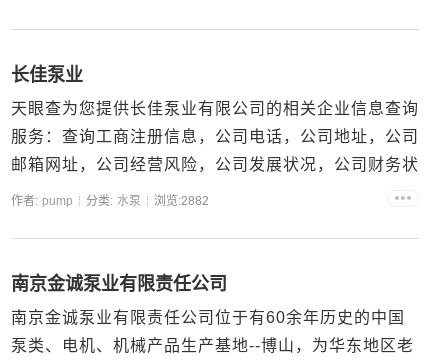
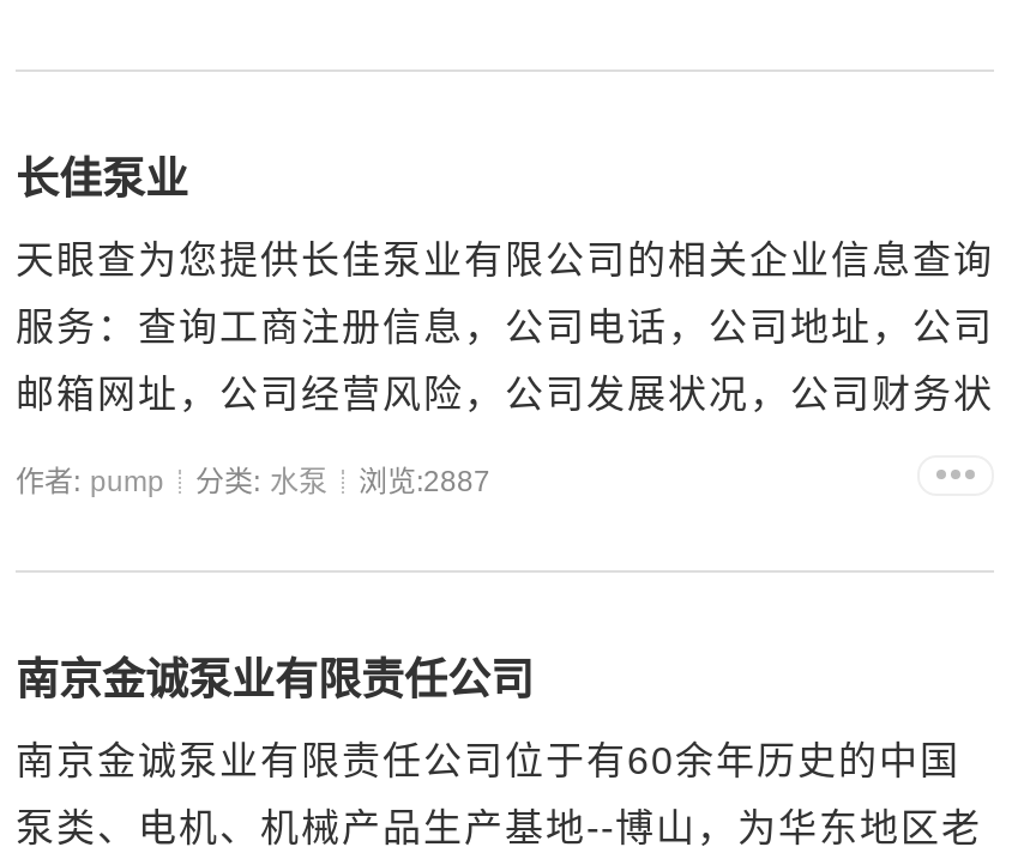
- 浏览:2882
+ 浏览:2887
